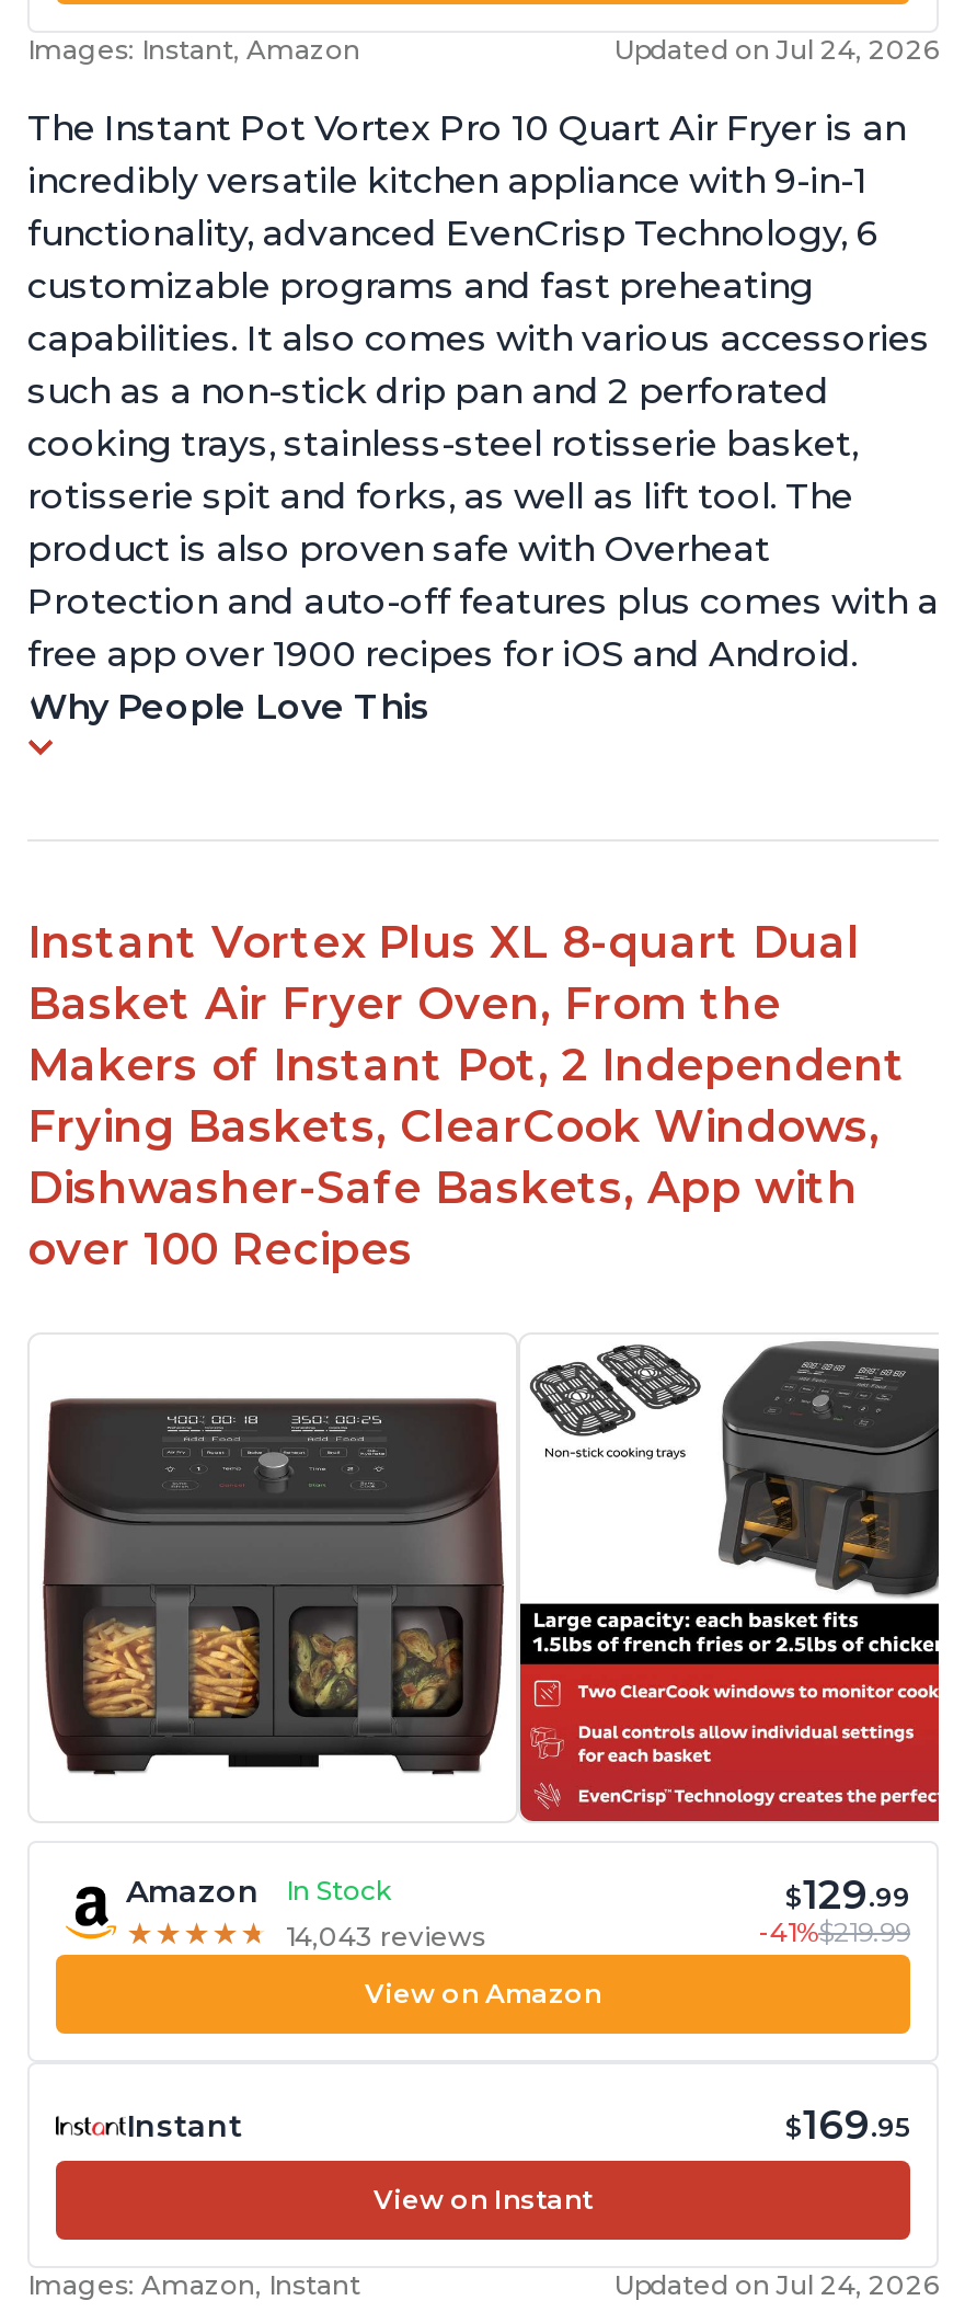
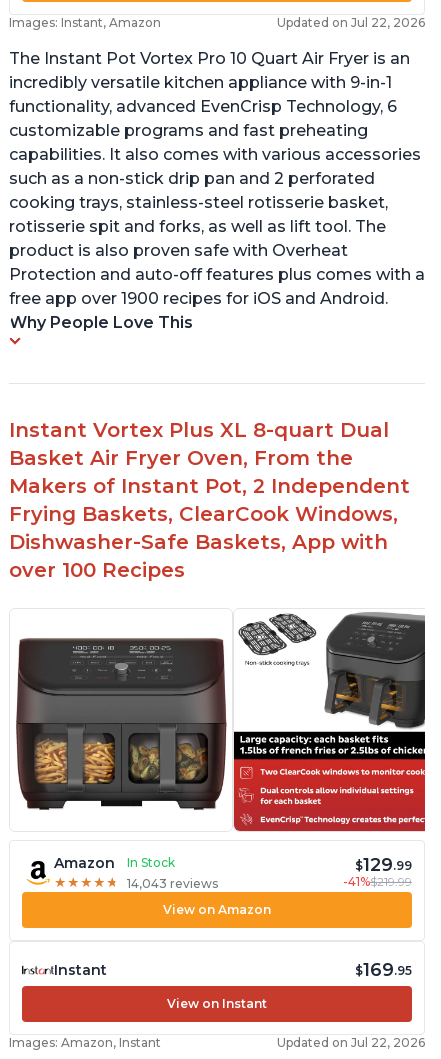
- Updated on Jul 24, 2026
+ Updated on Jul 22, 2026

- Updated on Jul 24, 2026
+ Updated on Jul 22, 2026
